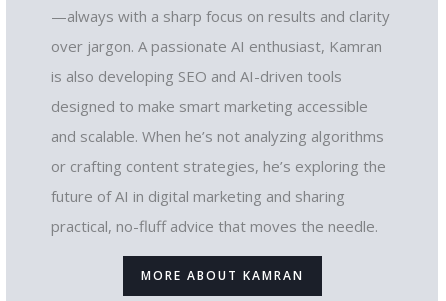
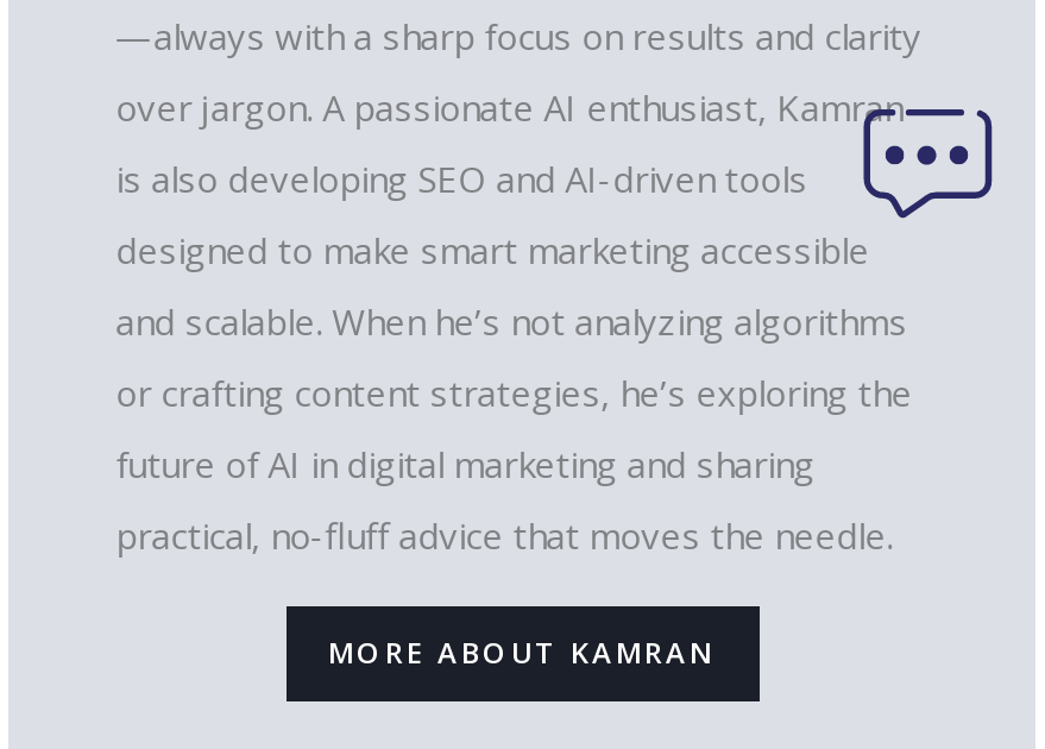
+ [image]
